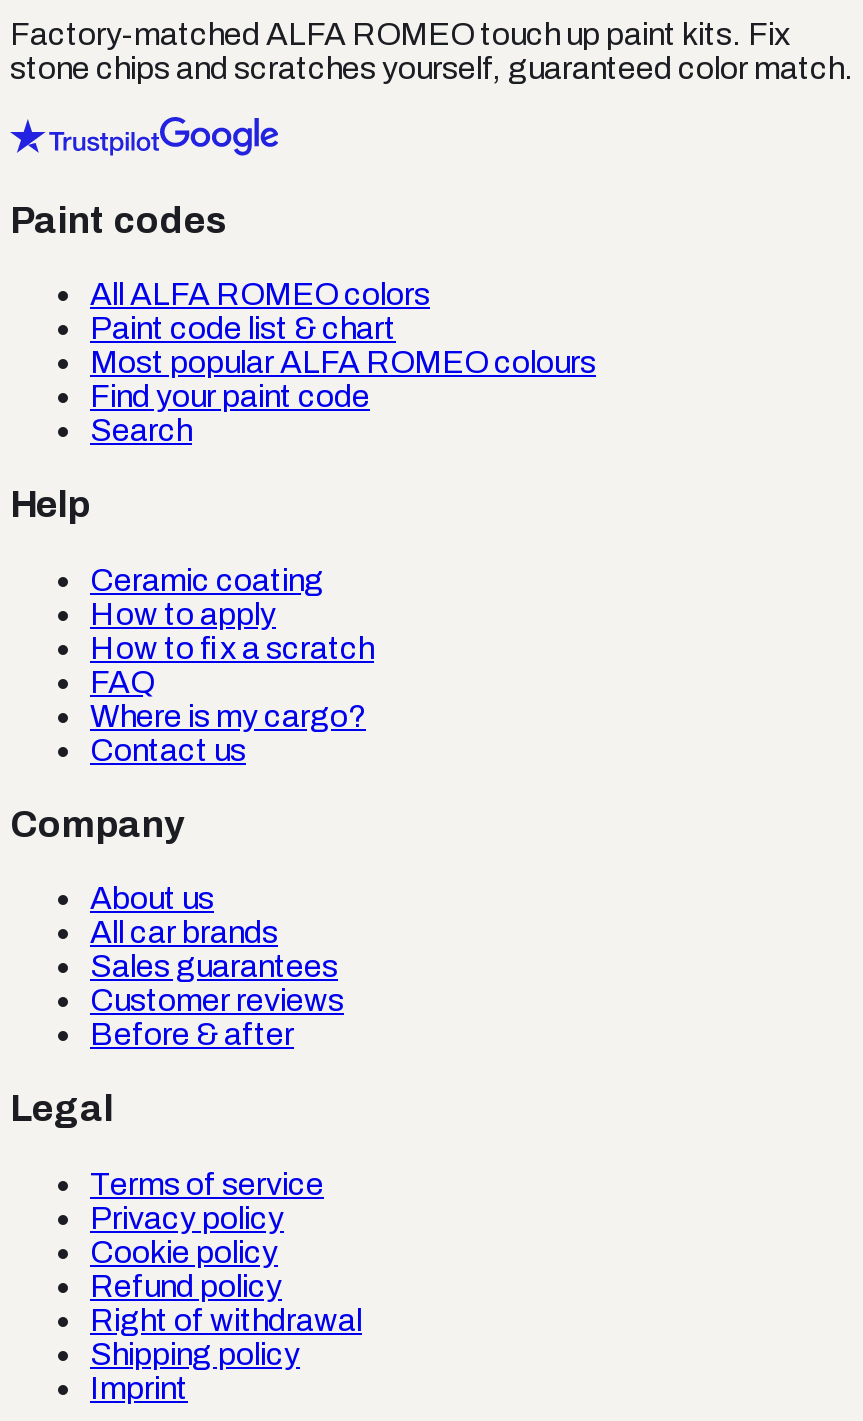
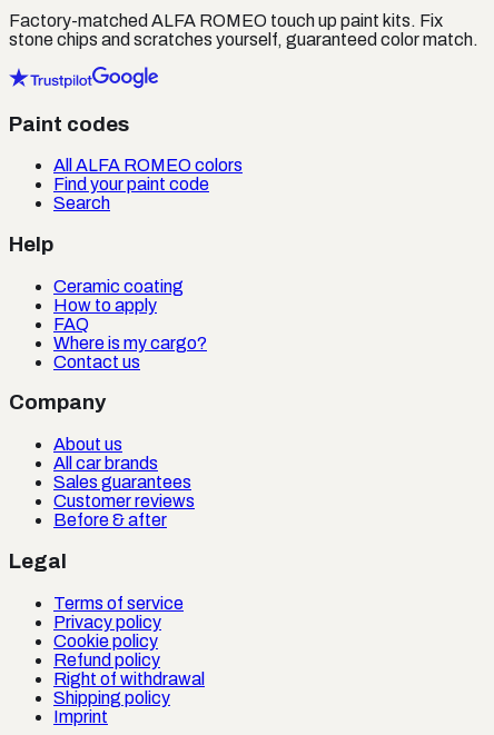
- Paint code list & chart
- Most popular ALFA ROMEO colours

- How to fix a scratch
